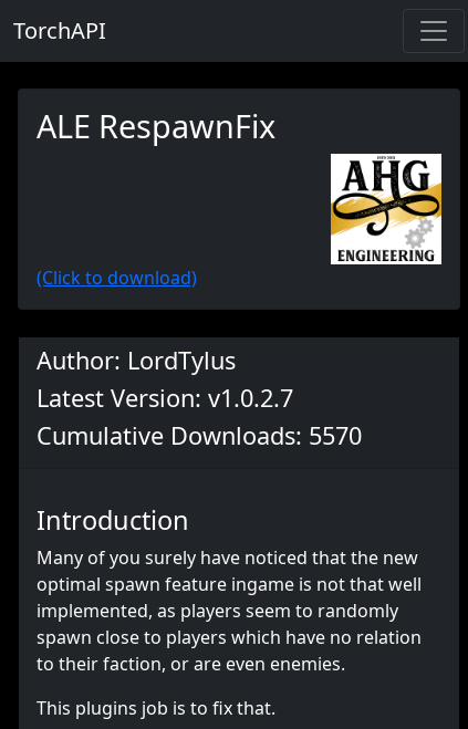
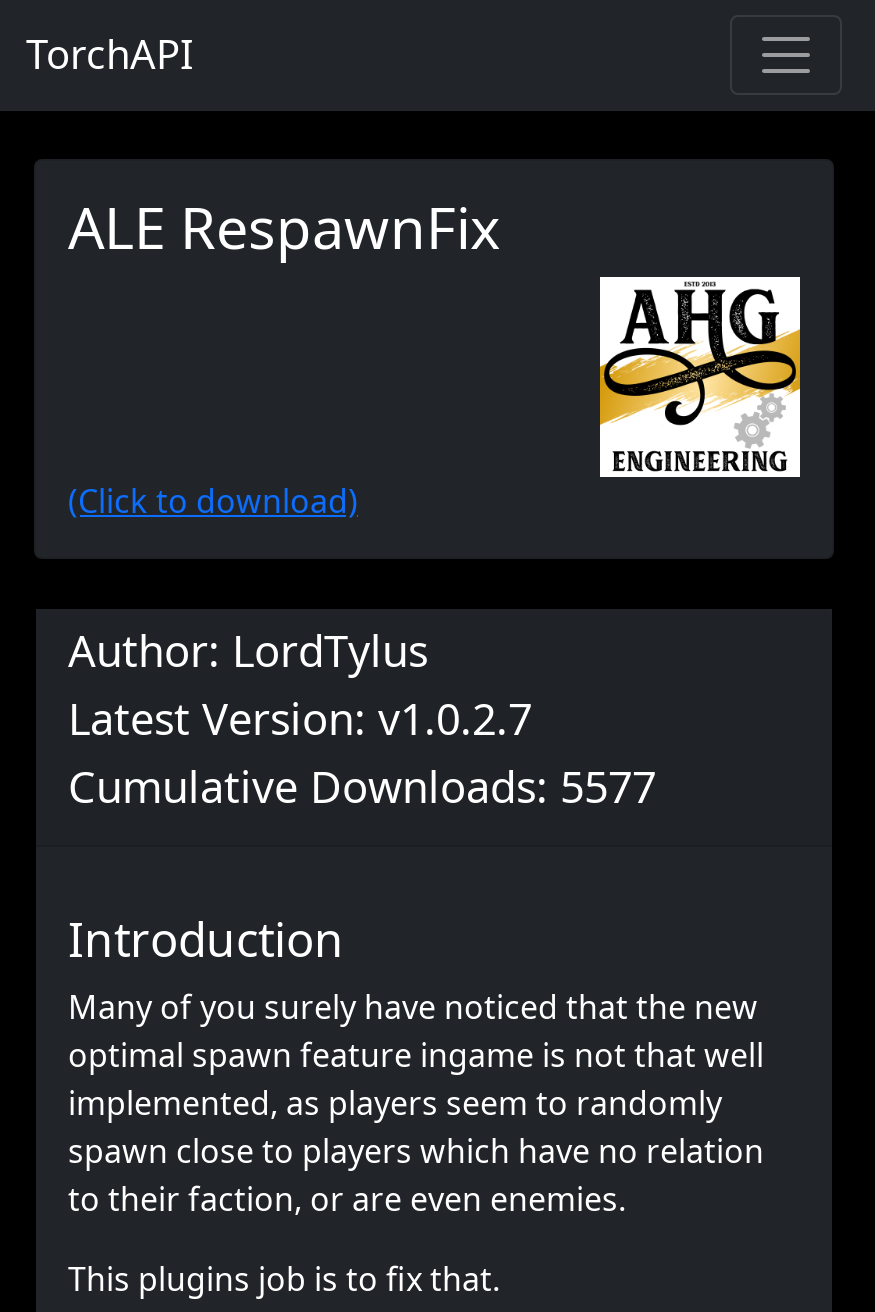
- Cumulative Downloads: 5570
+ Cumulative Downloads: 5577
